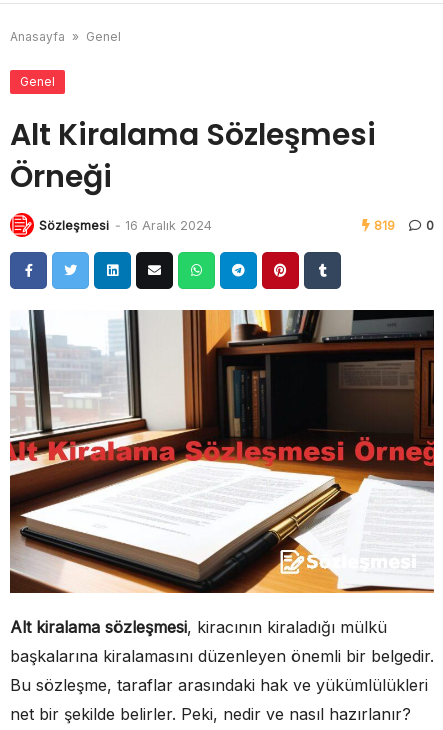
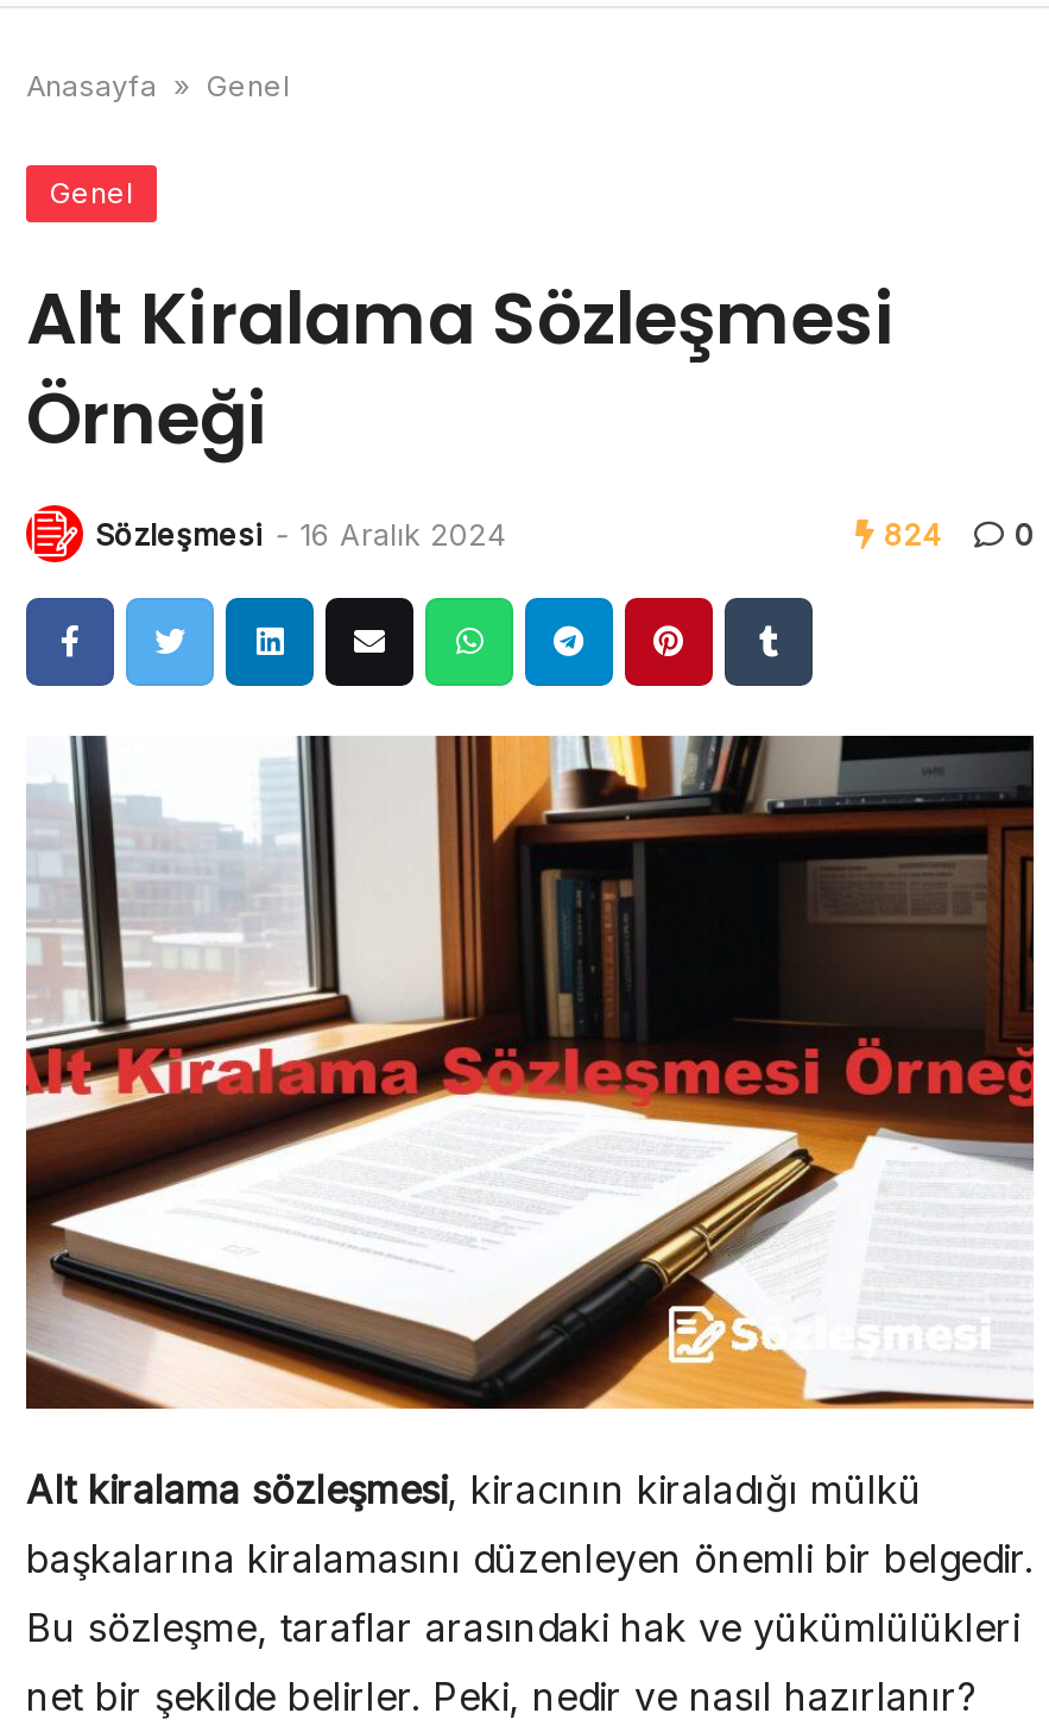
- 819 0
+ 824 0
